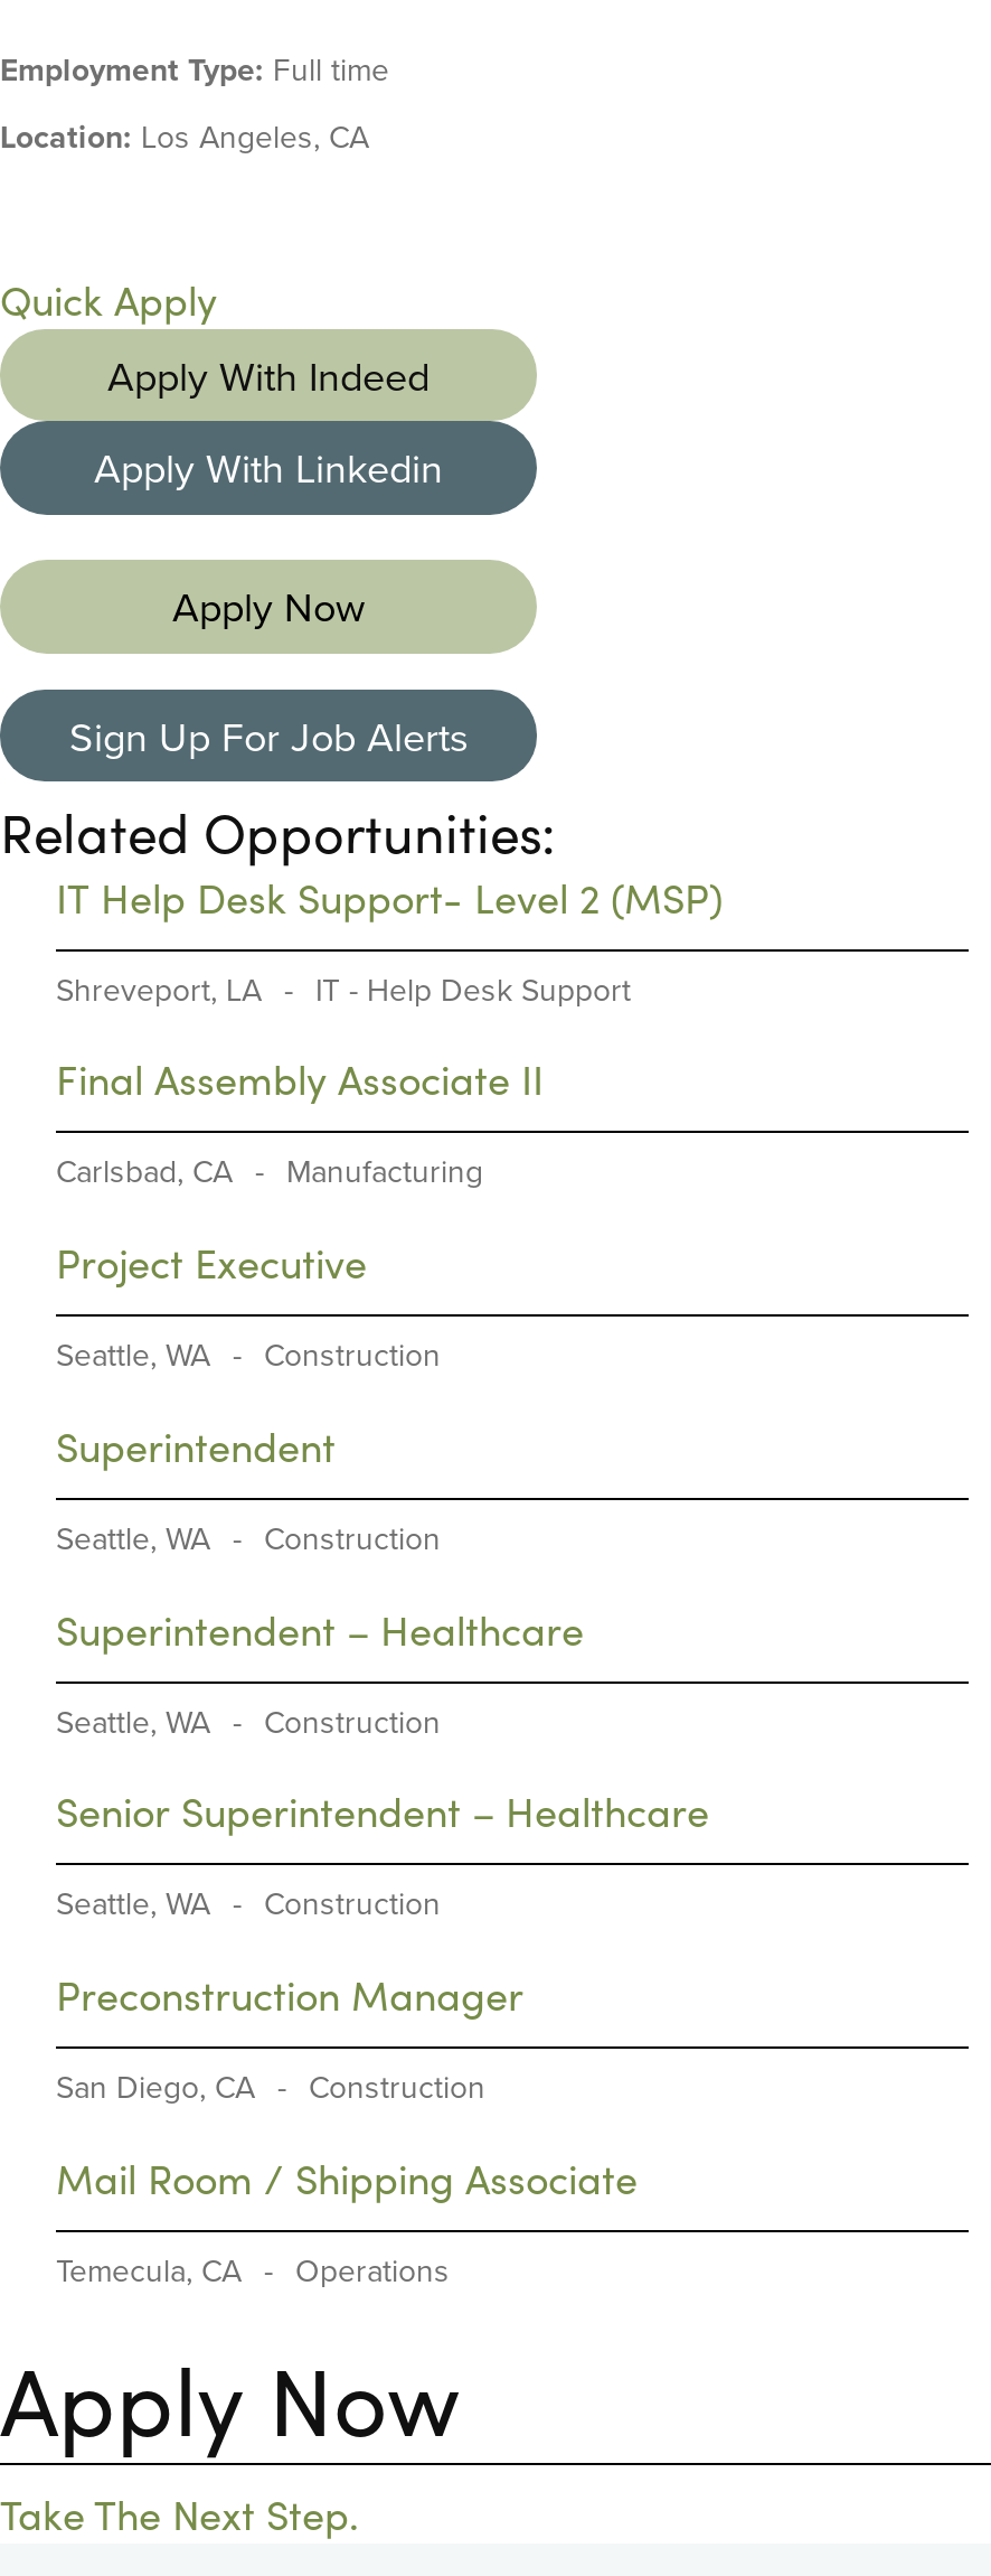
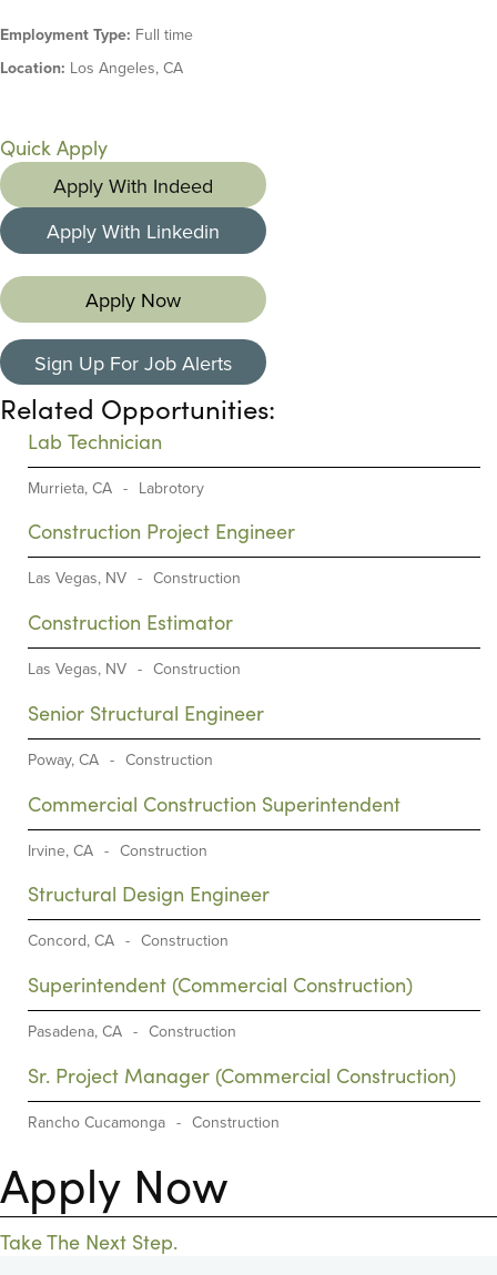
- IT Help Desk Support- Level 2 (MSP)
+ Lab Technician

- Shreveport, LA - IT - Help Desk Support
+ Murrieta, CA - Labrotory

- Final Assembly Associate II
+ Construction Project Engineer

- Carlsbad, CA - Manufacturing
+ Las Vegas, NV - Construction

- Project Executive
+ Construction Estimator

- Seattle, WA - Construction
+ Las Vegas, NV - Construction

- Superintendent
+ Senior Structural Engineer

- Seattle, WA - Construction
+ Poway, CA - Construction

- Superintendent – Healthcare
+ Commercial Construction Superintendent

- Seattle, WA - Construction
+ Irvine, CA - Construction

- Senior Superintendent – Healthcare
+ Structural Design Engineer

- Seattle, WA - Construction
+ Concord, CA - Construction

- Preconstruction Manager
+ Superintendent (Commercial Construction)

- San Diego, CA - Construction
+ Pasadena, CA - Construction

- Mail Room / Shipping Associate
+ Sr. Project Manager (Commercial Construction)

- Temecula, CA - Operations
+ Rancho Cucamonga - Construction
